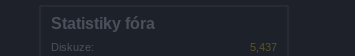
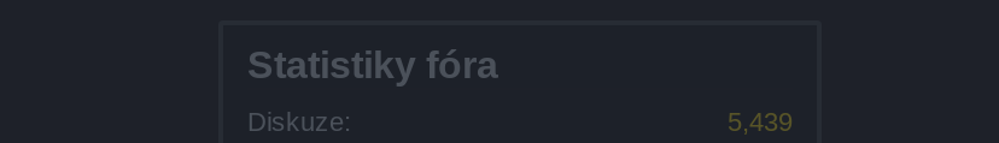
- 5,437
+ 5,439
